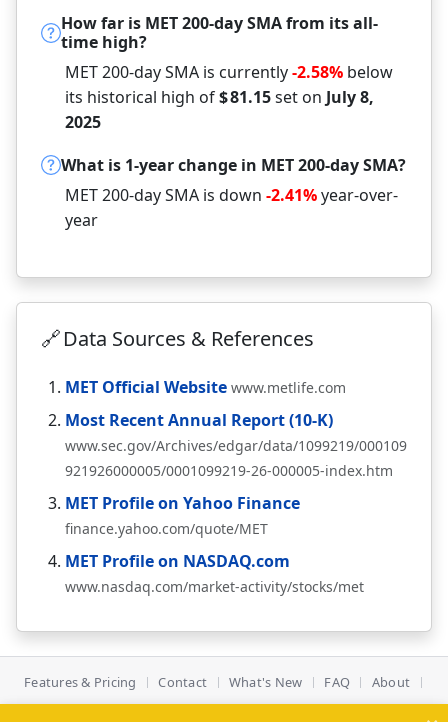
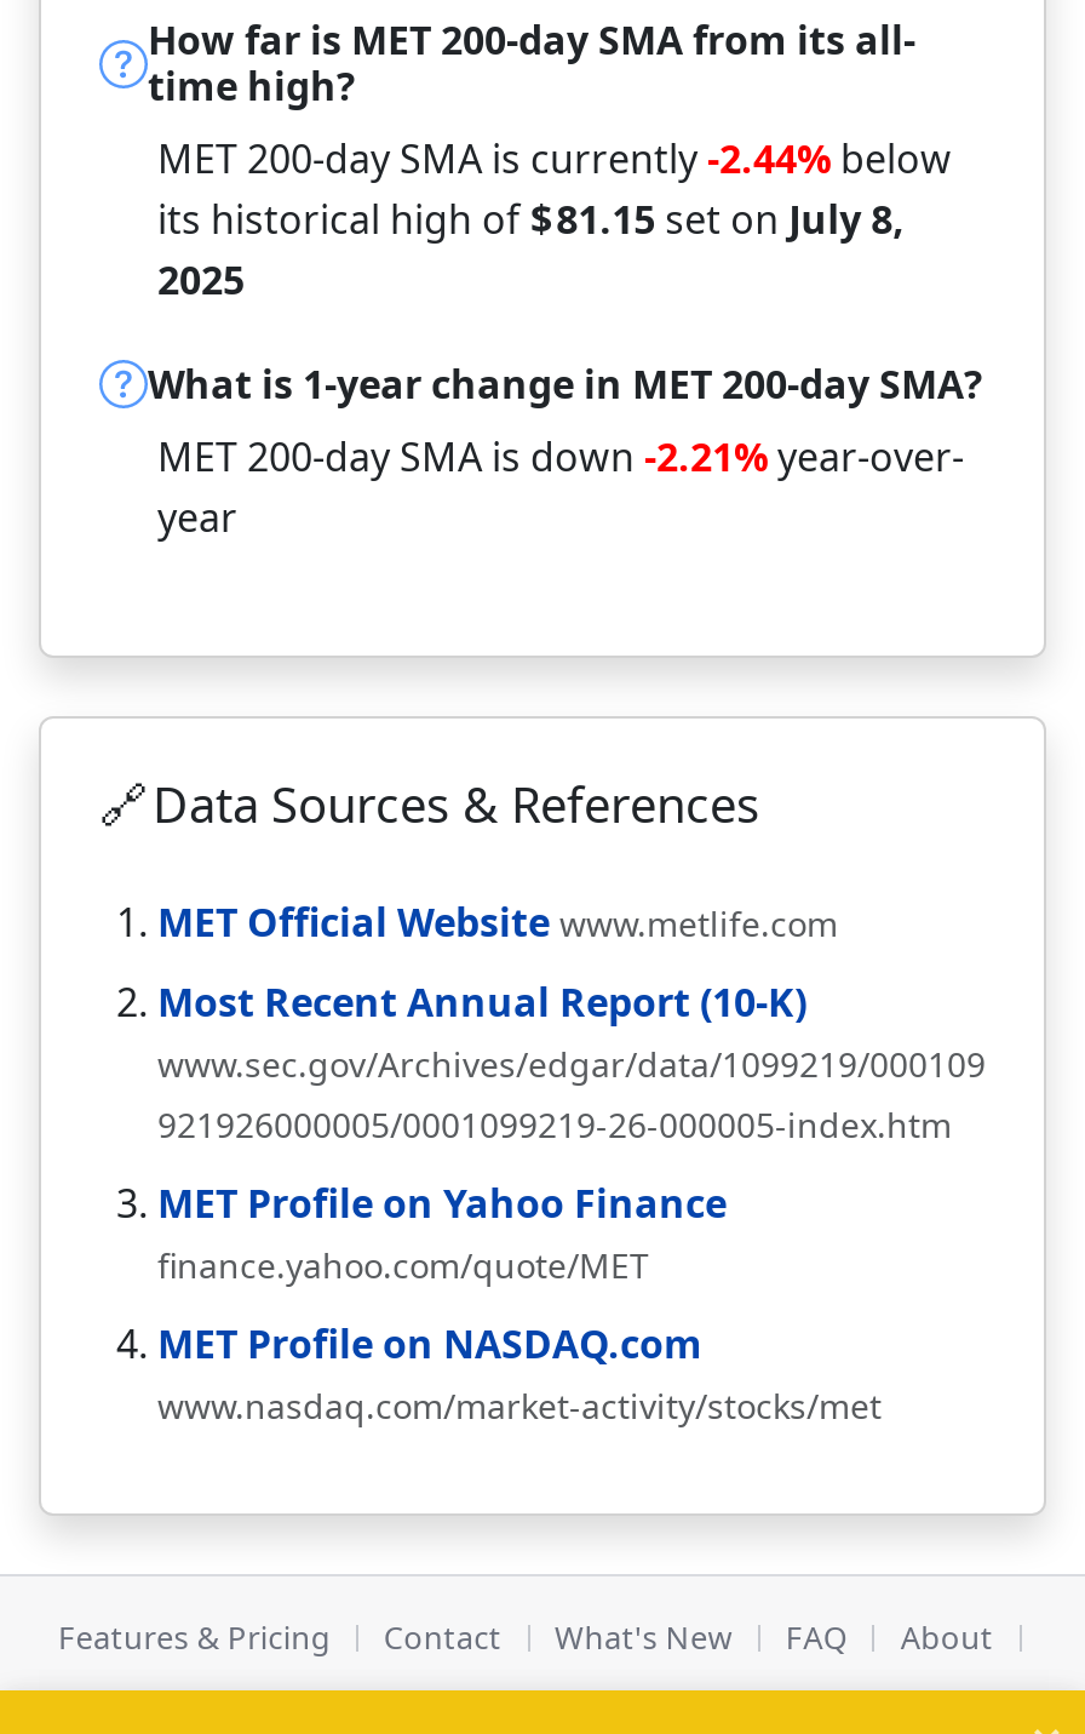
- MET 200-day SMA is currently -2.58% below
+ MET 200-day SMA is currently -2.44% below

- MET 200-day SMA is down -2.41% year-over-
+ MET 200-day SMA is down -2.21% year-over-
